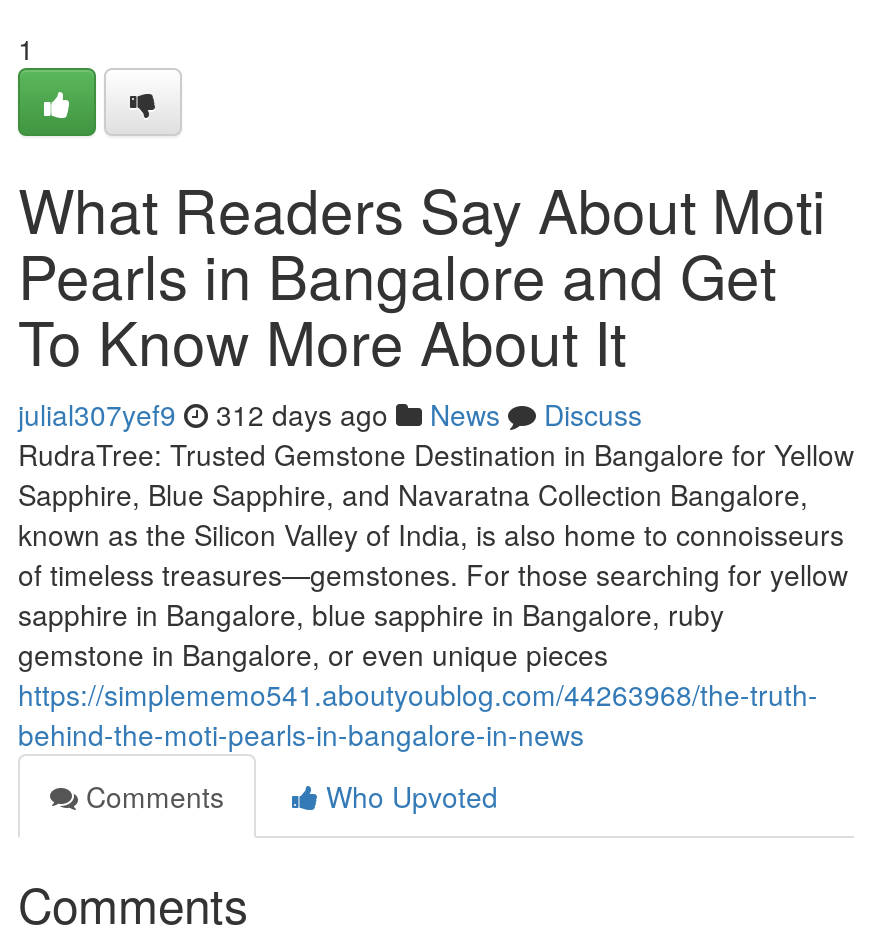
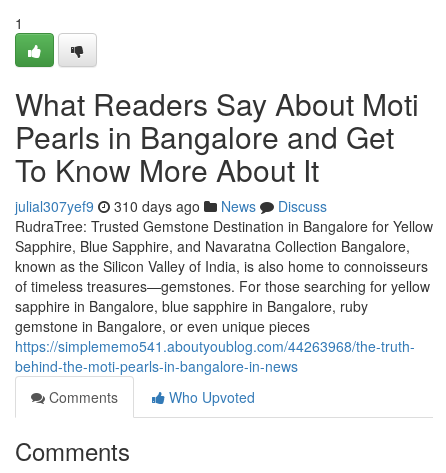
- julial307yef9 312 days ago News Discuss
+ julial307yef9 310 days ago News Discuss
